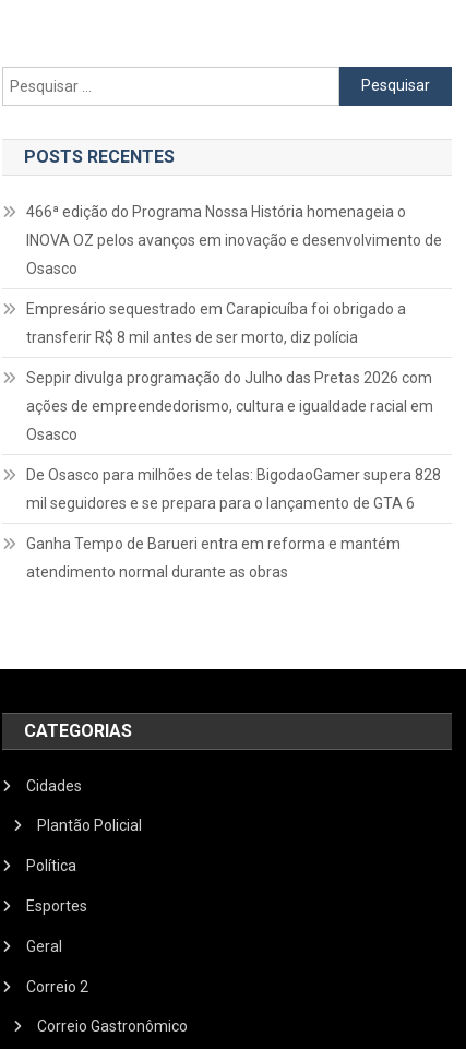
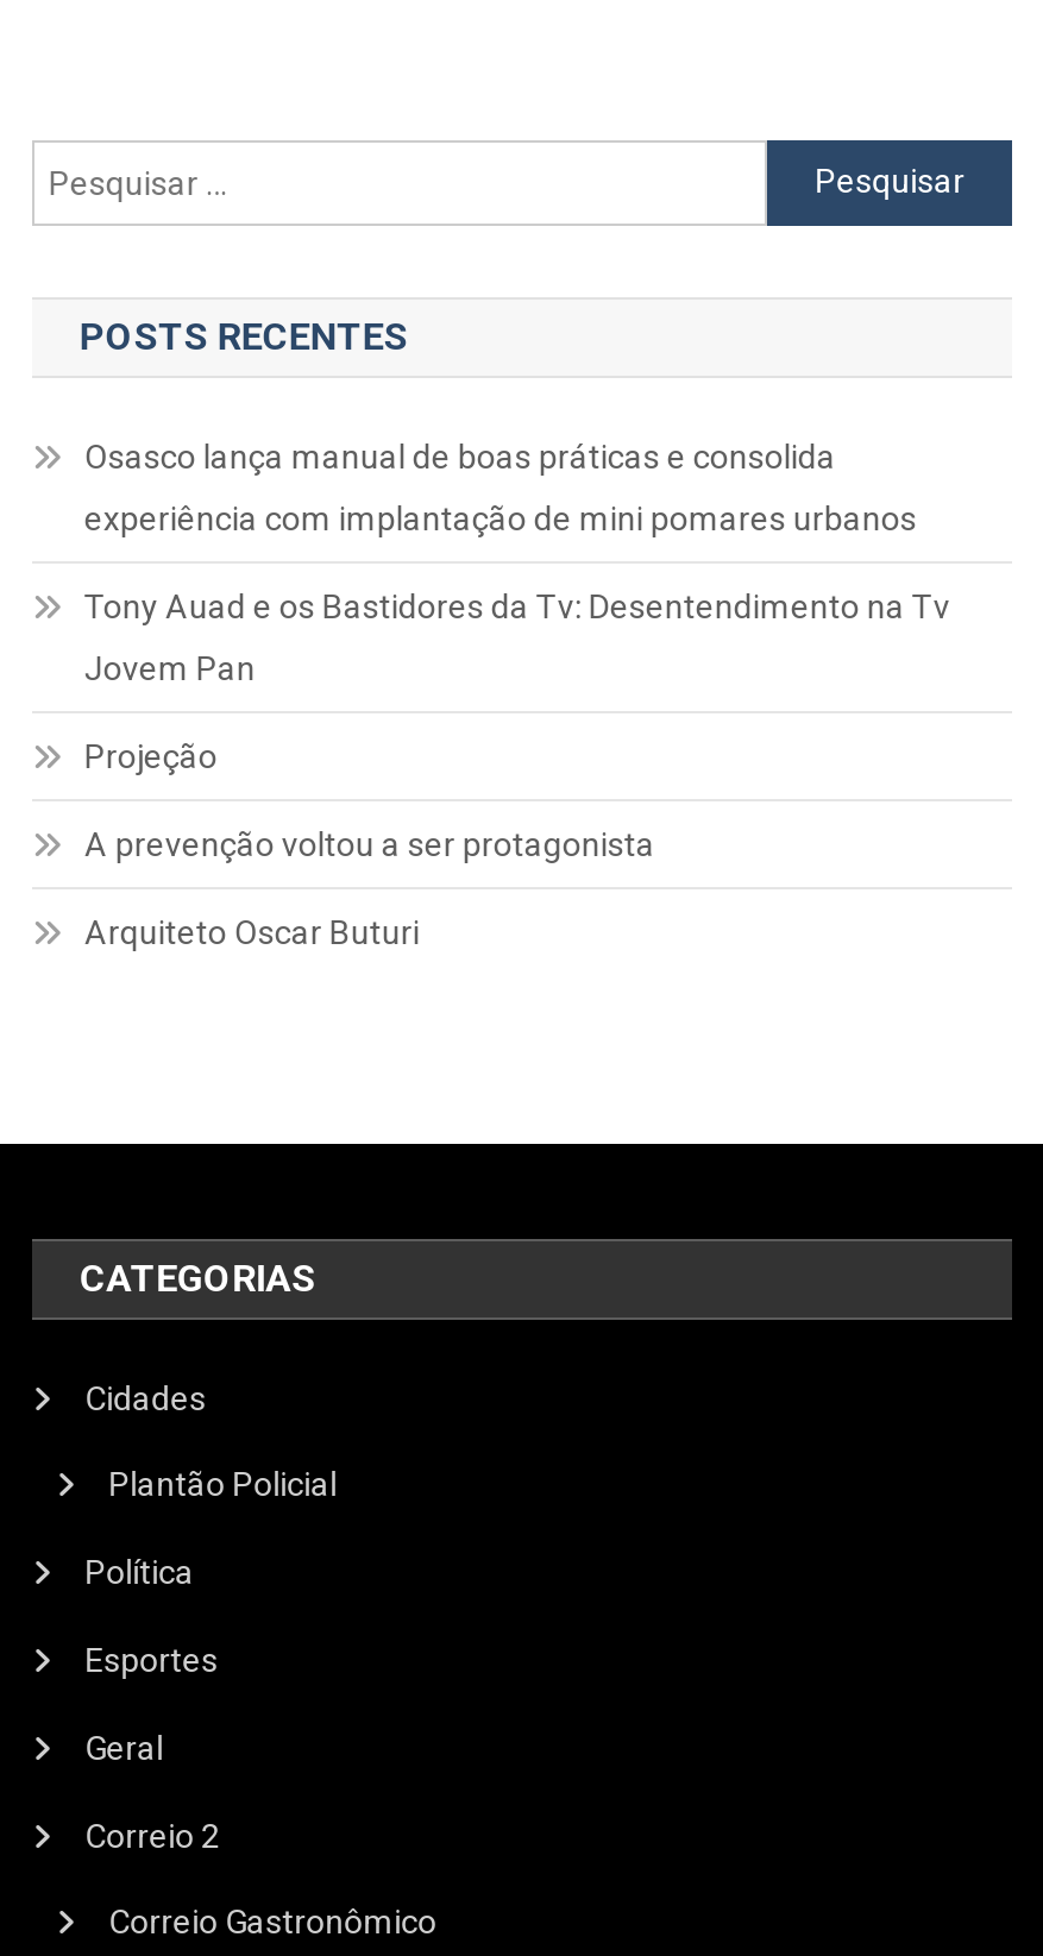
- 466ª edição do Programa Nossa História homenageia o
- INOVA OZ pelos avanços em inovação e desenvolvimento de
- Osasco
- Empresário sequestrado em Carapicuíba foi obrigado a
- transferir R$ 8 mil antes de ser morto, diz polícia
- Seppir divulga programação do Julho das Pretas 2026 com
- ações de empreendedorismo, cultura e igualdade racial em
- Osasco
- De Osasco para milhões de telas: BigodaoGamer supera 828
- mil seguidores e se prepara para o lançamento de GTA 6
- Ganha Tempo de Barueri entra em reforma e mantém
- atendimento normal durante as obras
+ Osasco lança manual de boas práticas e consolida
+ experiência com implantação de mini pomares urbanos
+ Tony Auad e os Bastidores da Tv: Desentendimento na Tv
+ Jovem Pan
+ Projeção
+ A prevenção voltou a ser protagonista
+ Arquiteto Oscar Buturi
